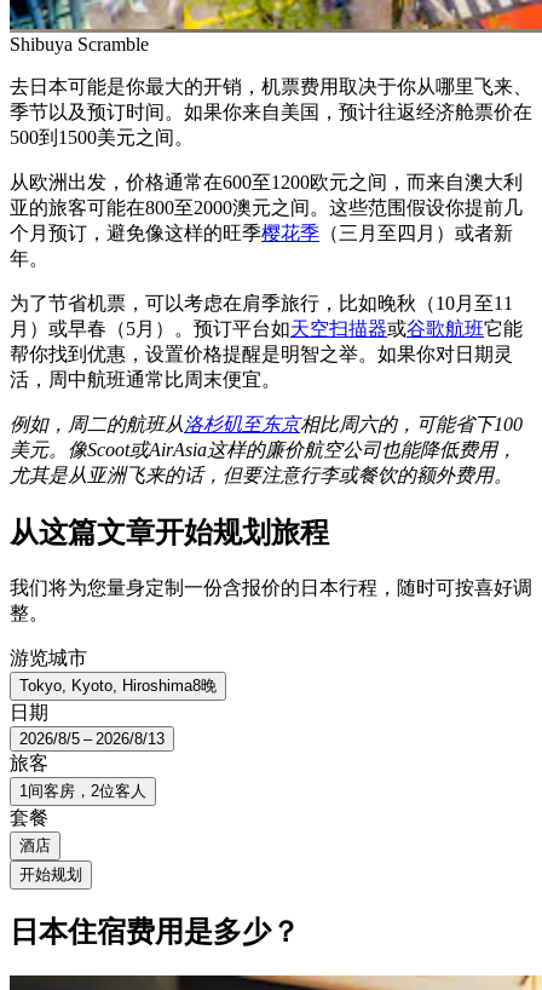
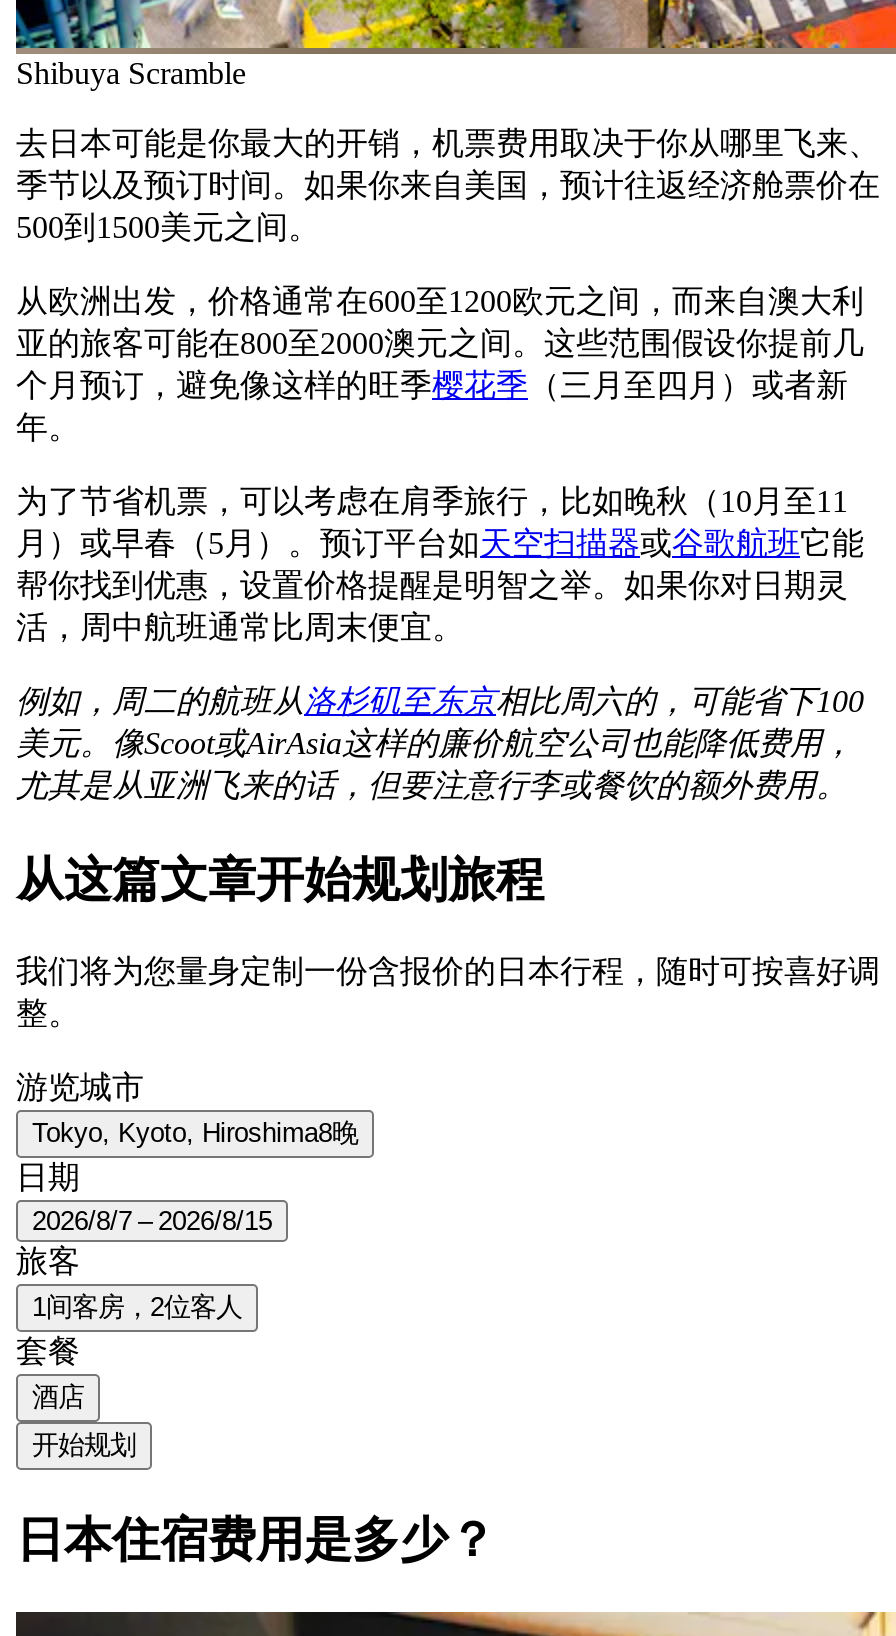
- 2026/8/5 – 2026/8/13
+ 2026/8/7 – 2026/8/15
